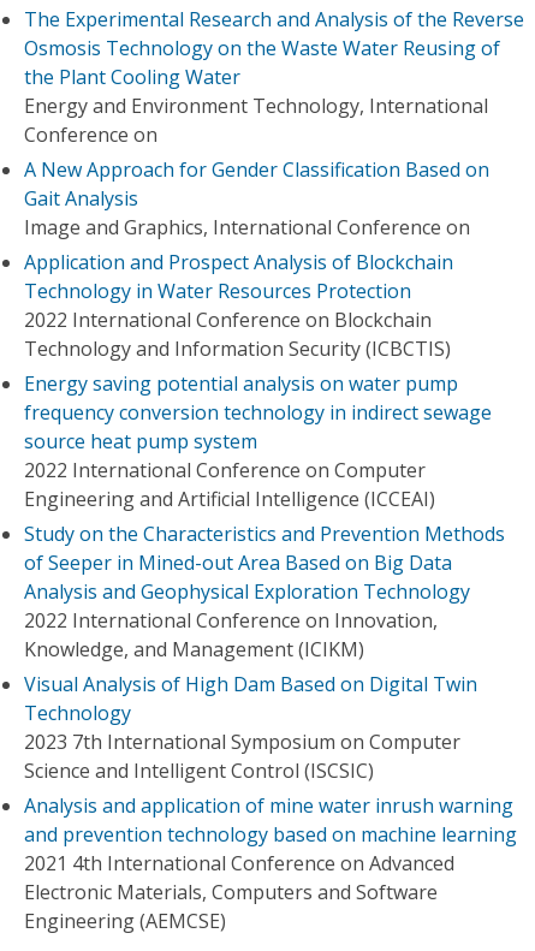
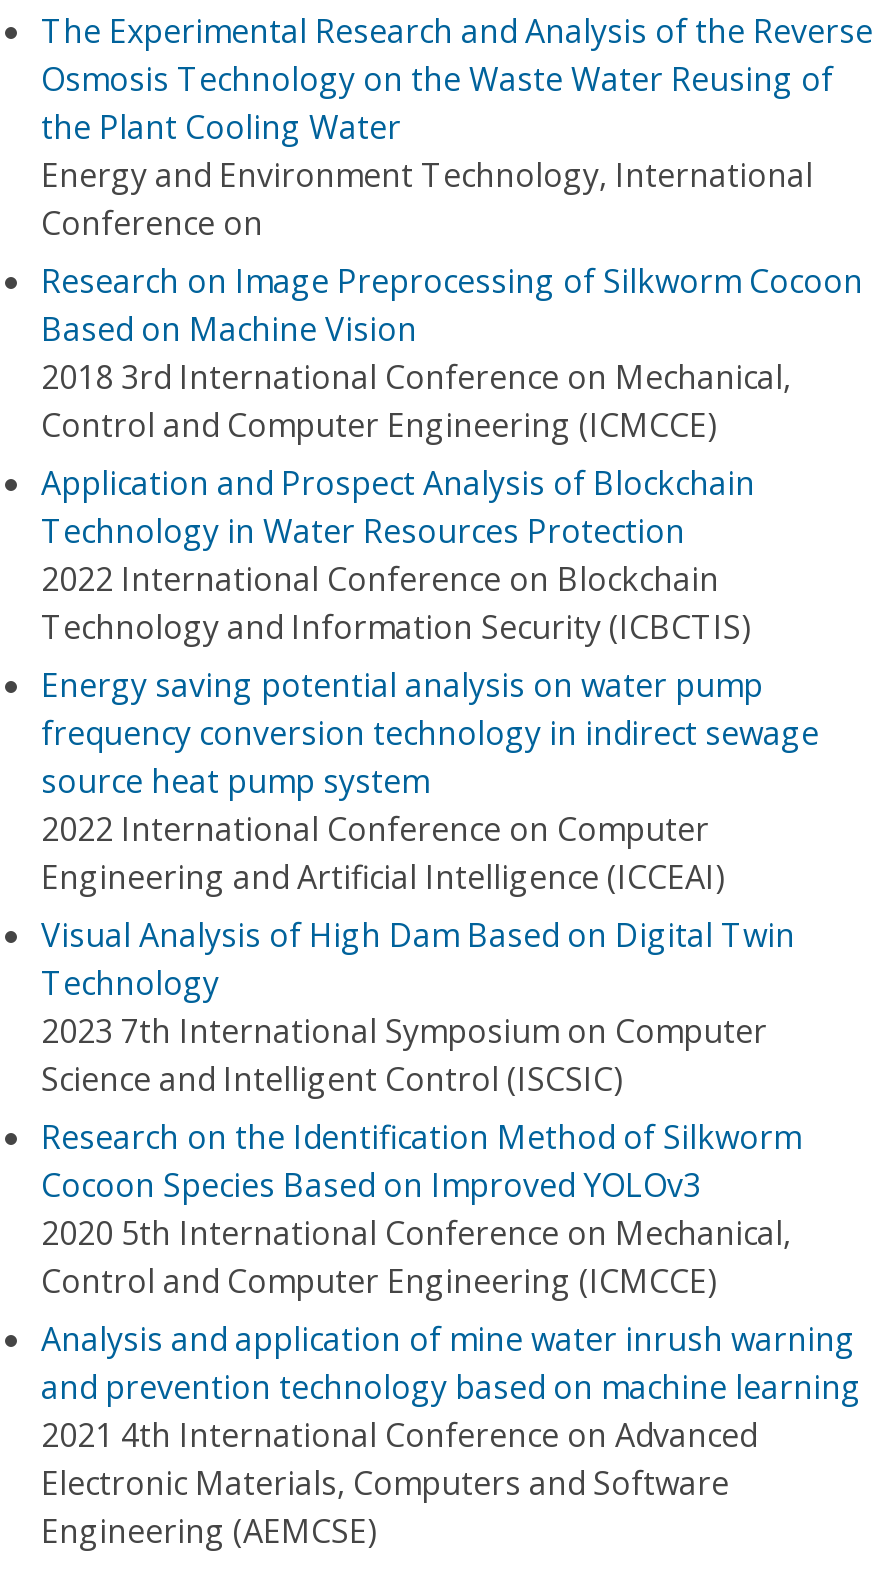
- A New Approach for Gender Classification Based on
- Gait Analysis
- Image and Graphics, International Conference on
+ Research on Image Preprocessing of Silkworm Cocoon
+ Based on Machine Vision
+ 2018 3rd International Conference on Mechanical,
+ Control and Computer Engineering (ICMCCE)

moved down: Application and Prospect Analysis of Blockchain | Technology in Water Resources Protection | 2022 International Conference on Blockchain | ... | 2022 International Conference on Computer | Engineering and Artificial Intelligence (ICCEAI)

- Study on the Characteristics and Prevention Methods
- of Seeper in Mined-out Area Based on Big Data
- Analysis and Geophysical Exploration Technology
- 2022 International Conference on Innovation,
- Knowledge, and Management (ICIKM)

moved up: Visual Analysis of High Dam Based on Digital Twin | Technology | 2023 7th International Symposium on Computer | Science and Intelligent Control (ISCSIC)

+ Research on the Identification Method of Silkworm
+ Cocoon Species Based on Improved YOLOv3
+ 2020 5th International Conference on Mechanical,
+ Control and Computer Engineering (ICMCCE)
